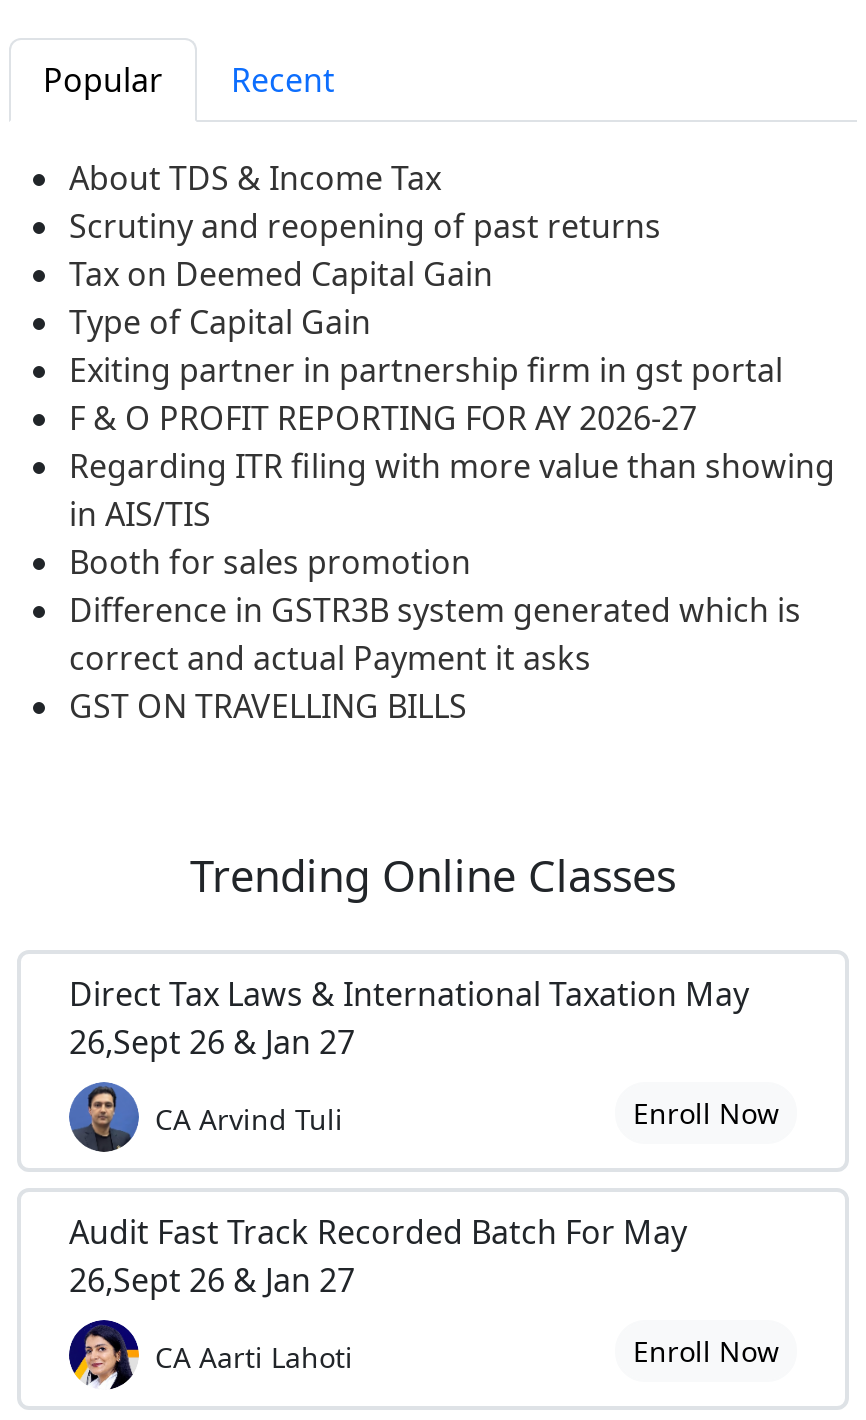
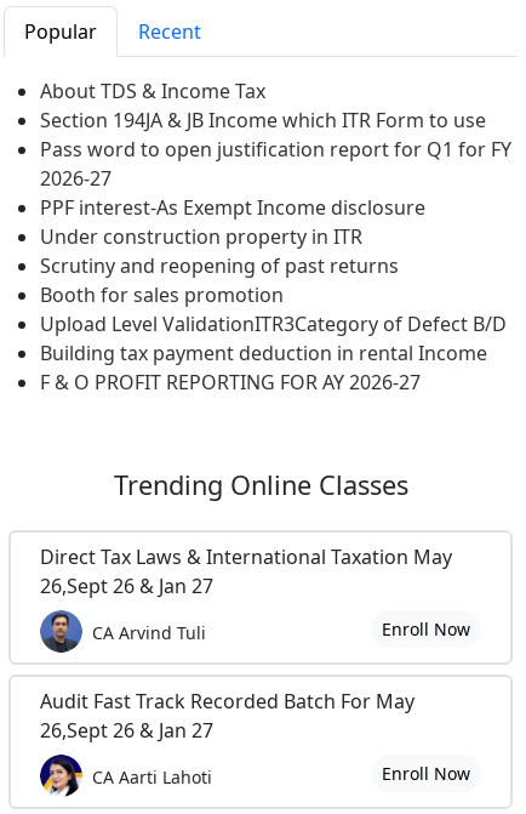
+ Section 194JA & JB Income which ITR Form to use
+ Pass word to open justification report for Q1 for FY
+ 2026-27
+ PPF interest-As Exempt Income disclosure
+ Under construction property in ITR

moved down: Scrutiny and reopening of past returns

- Tax on Deemed Capital Gain
- Type of Capital Gain
- Exiting partner in partnership firm in gst portal
- Regarding ITR filing with more value than showing
- in AIS/TIS

moved down: F & O PROFIT REPORTING FOR AY 2026-27

- Difference in GSTR3B system generated which is
- correct and actual Payment it asks
- GST ON TRAVELLING BILLS
+ Upload Level ValidationITR3Category of Defect B/D
+ Building tax payment deduction in rental Income
